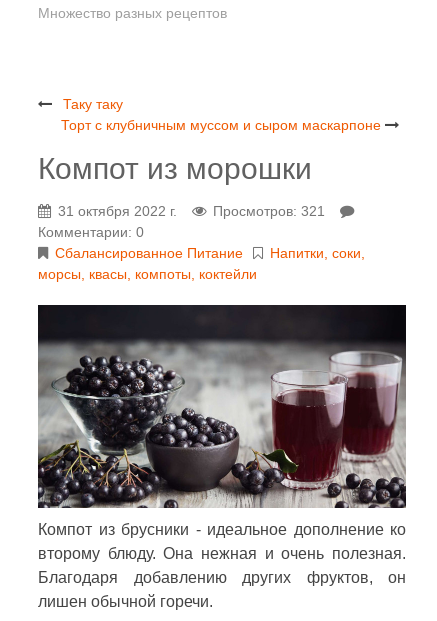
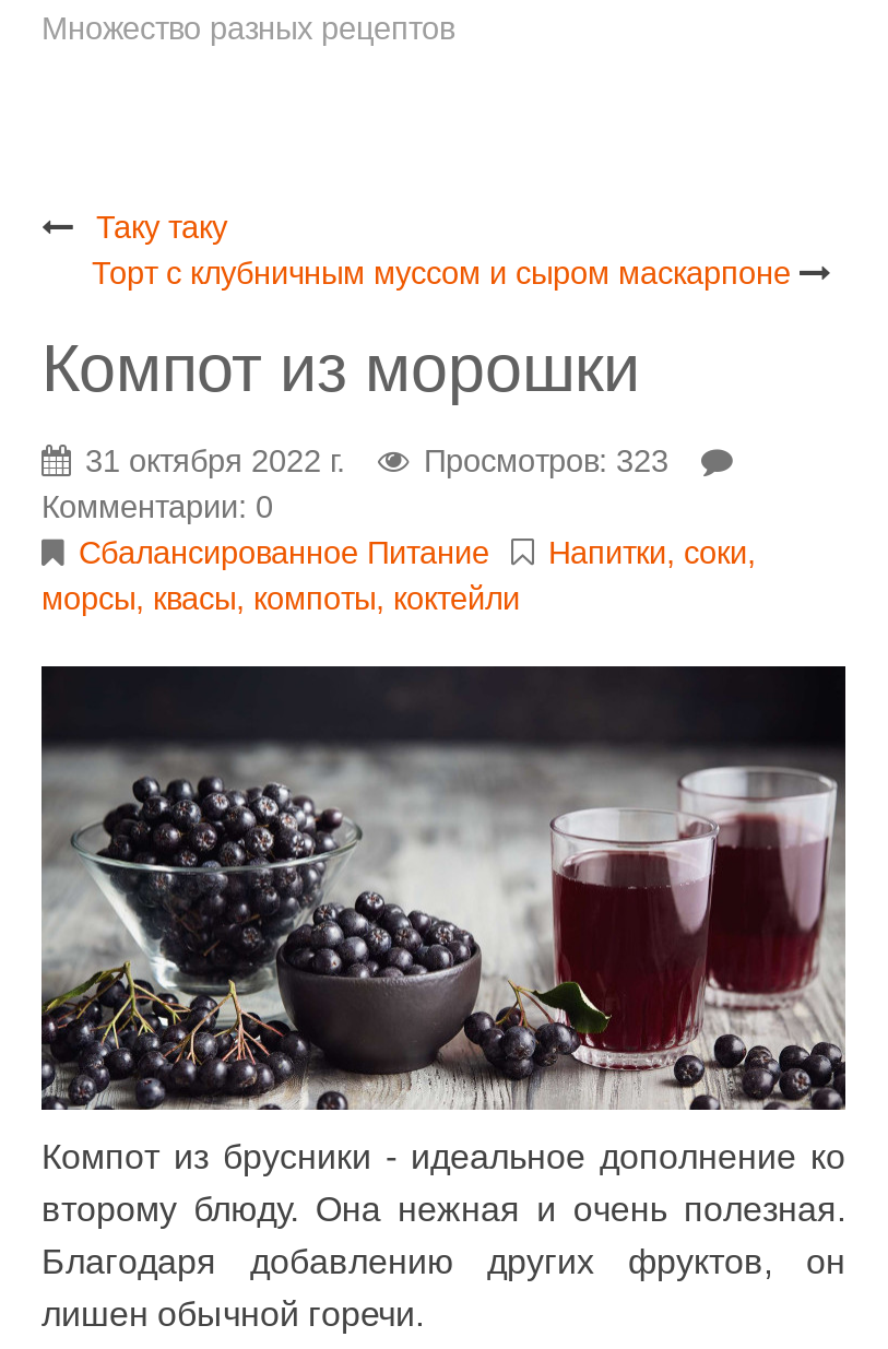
- Просмотров: 321
+ Просмотров: 323
